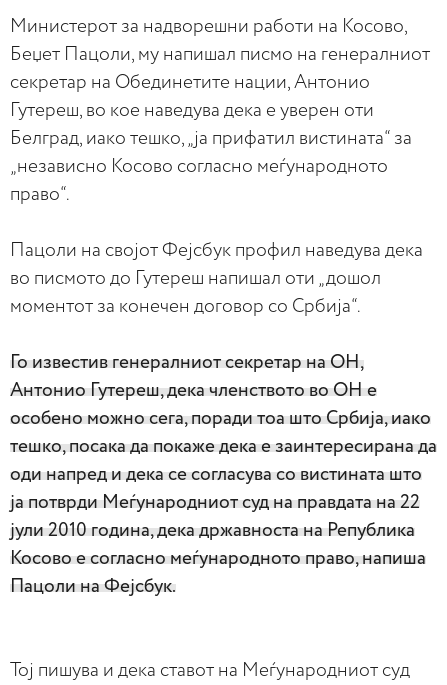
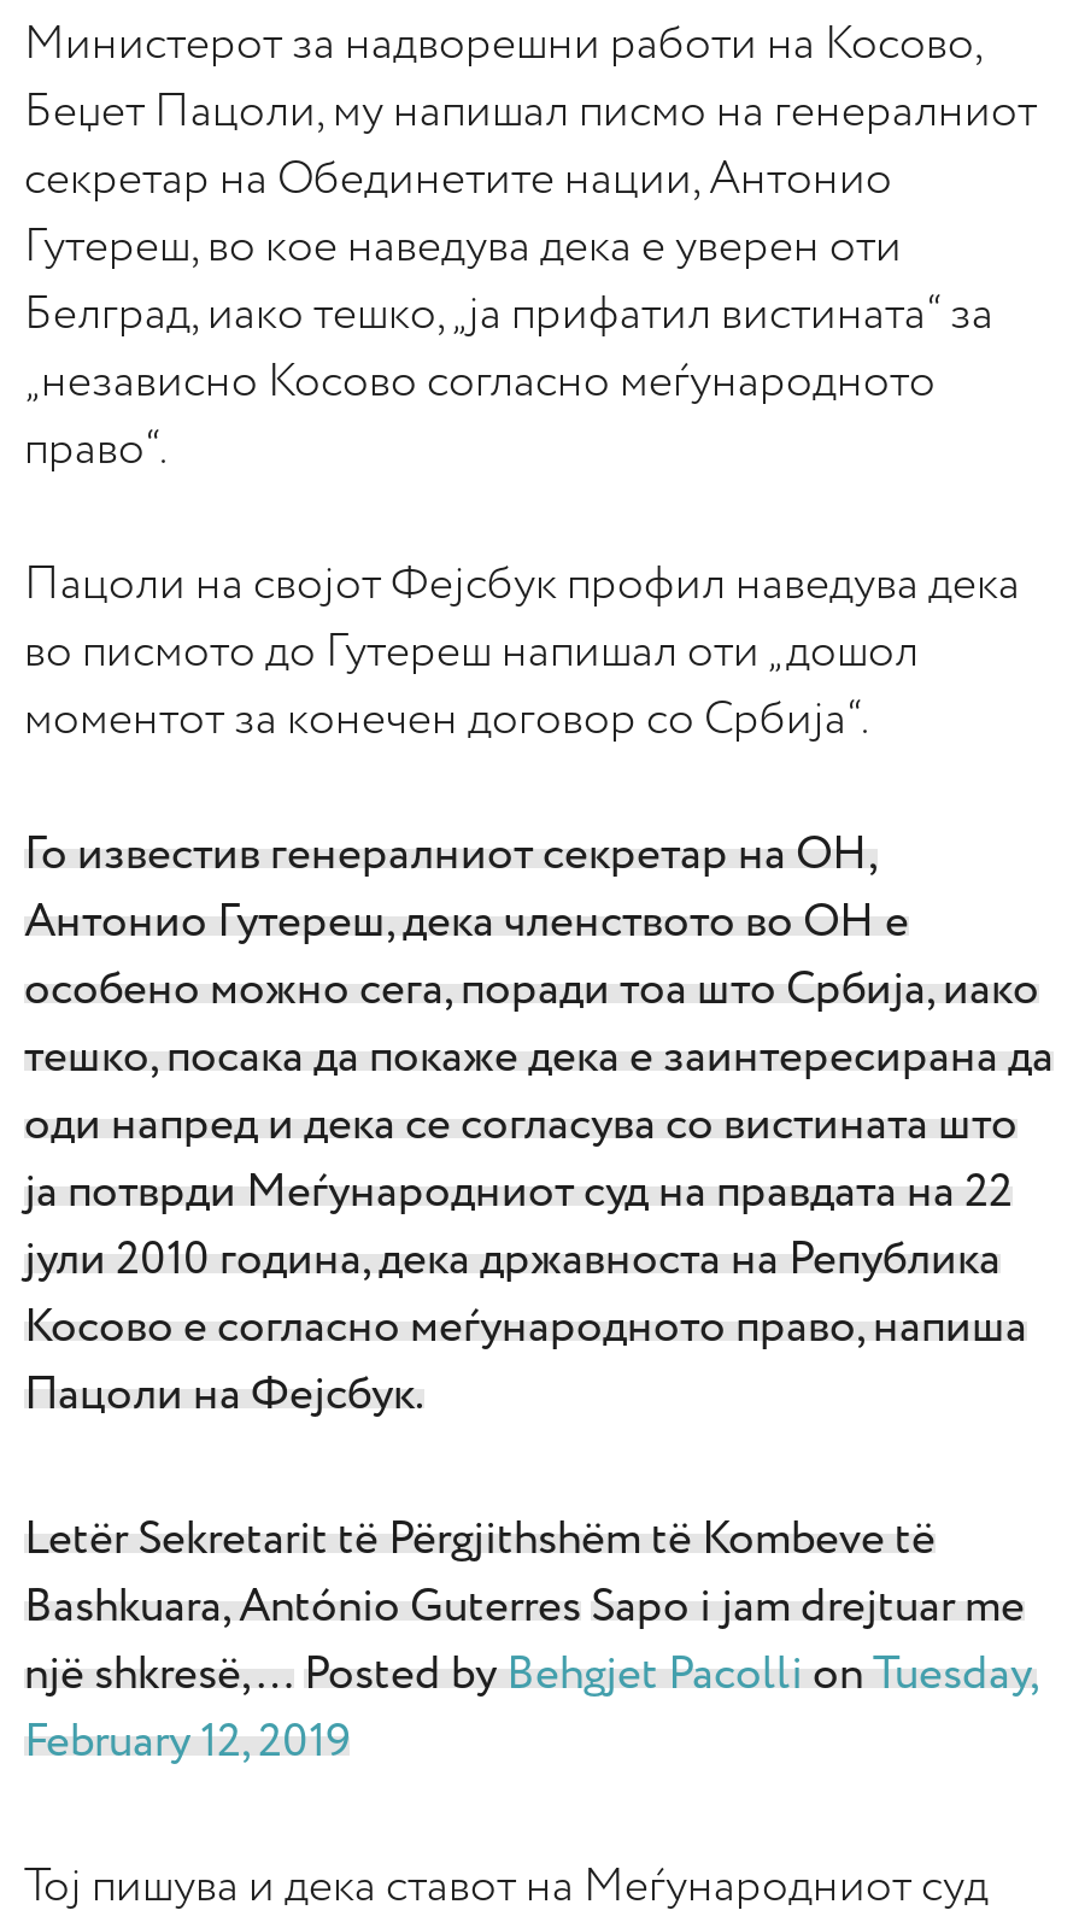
+ Letër Sekretarit të Përgjithshëm të Kombeve të
+ Bashkuara, António Guterres Sapo i jam drejtuar me
+ një shkresë,… Posted by Behgjet Pacolli on Tuesday,
+ February 12, 2019
